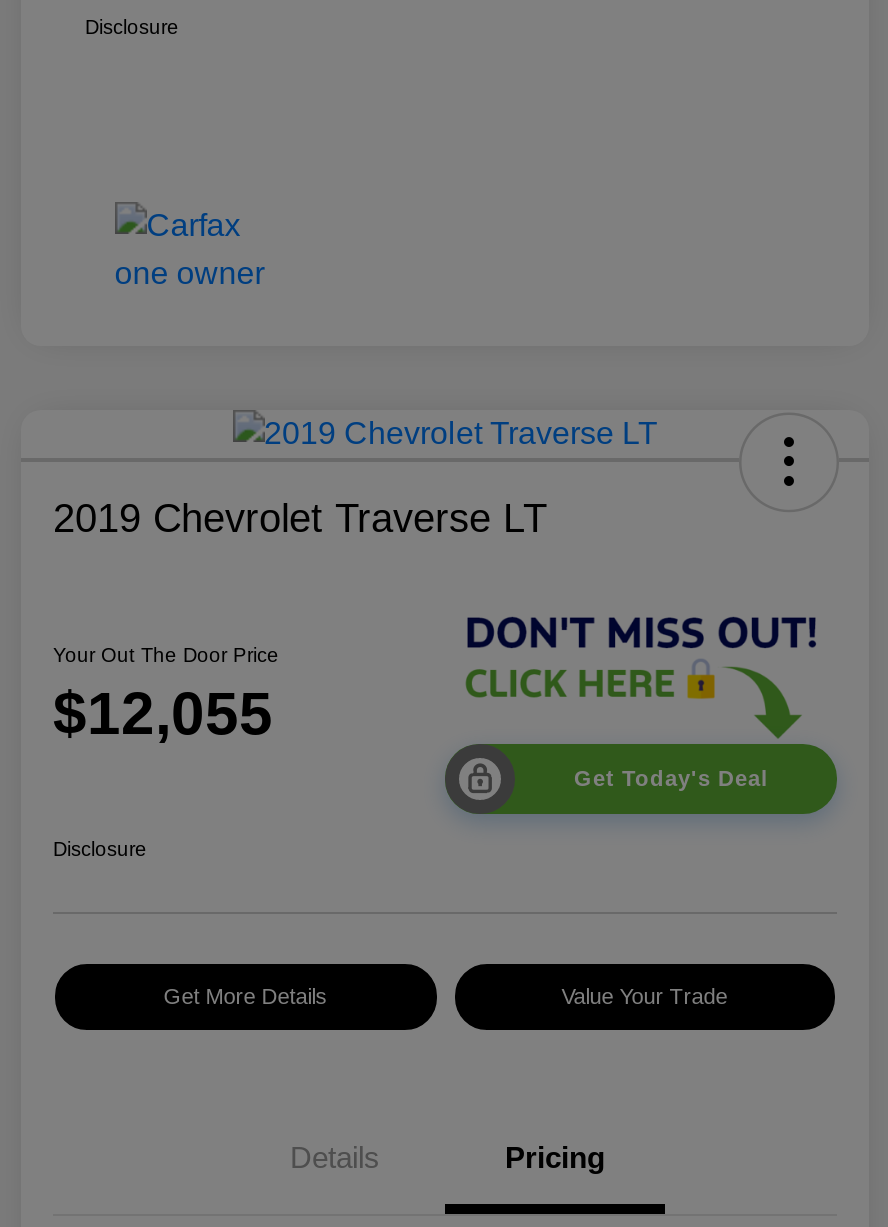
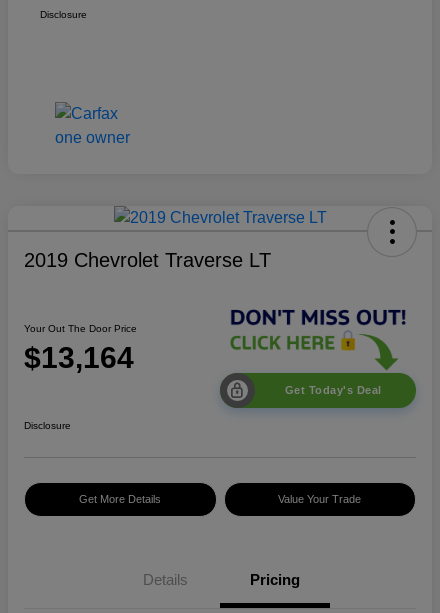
- $12,055
+ $13,164
